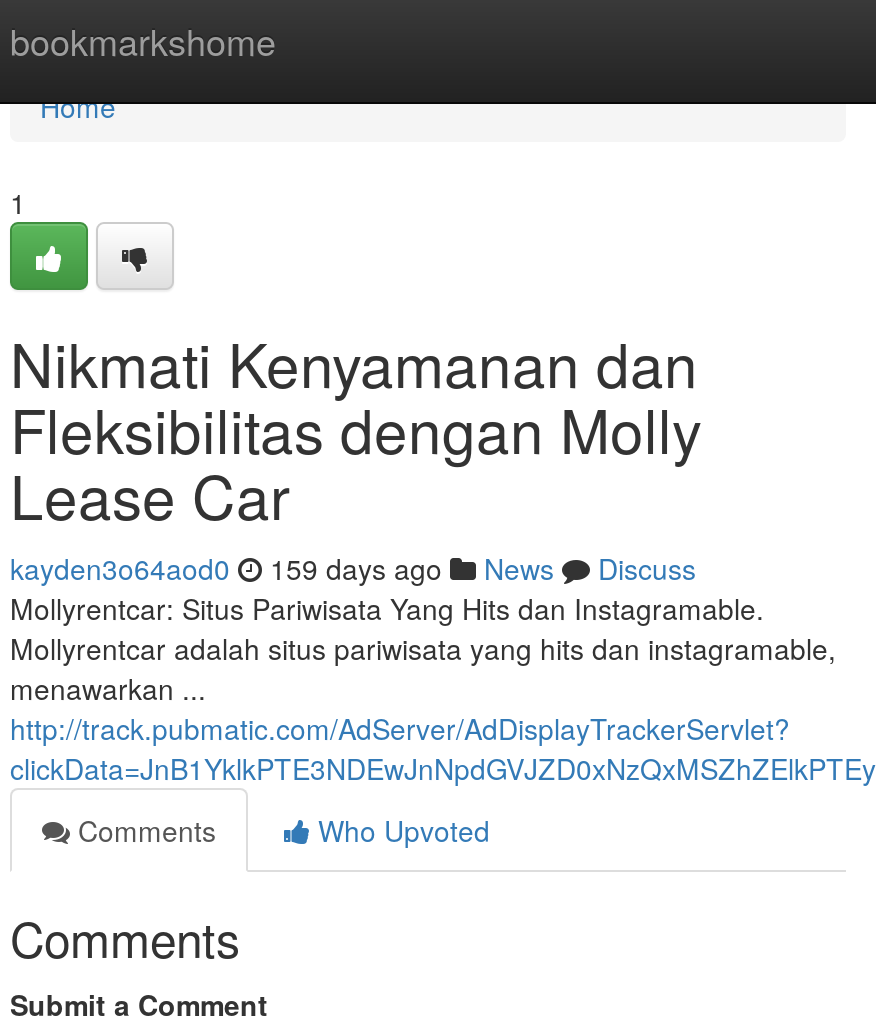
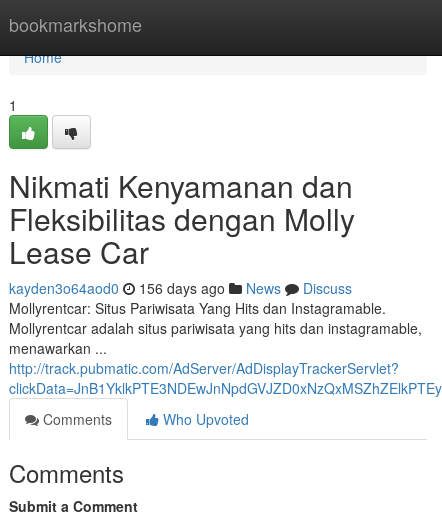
- kayden3o64aod0 159 days ago News Discuss
+ kayden3o64aod0 156 days ago News Discuss
